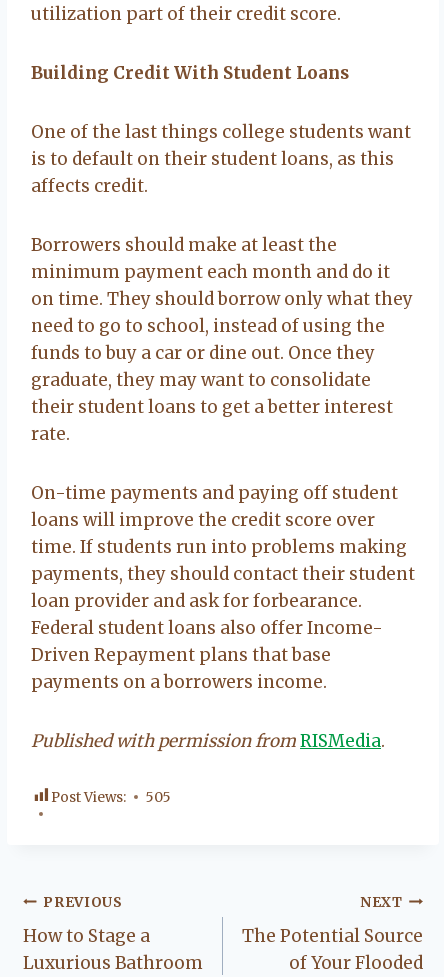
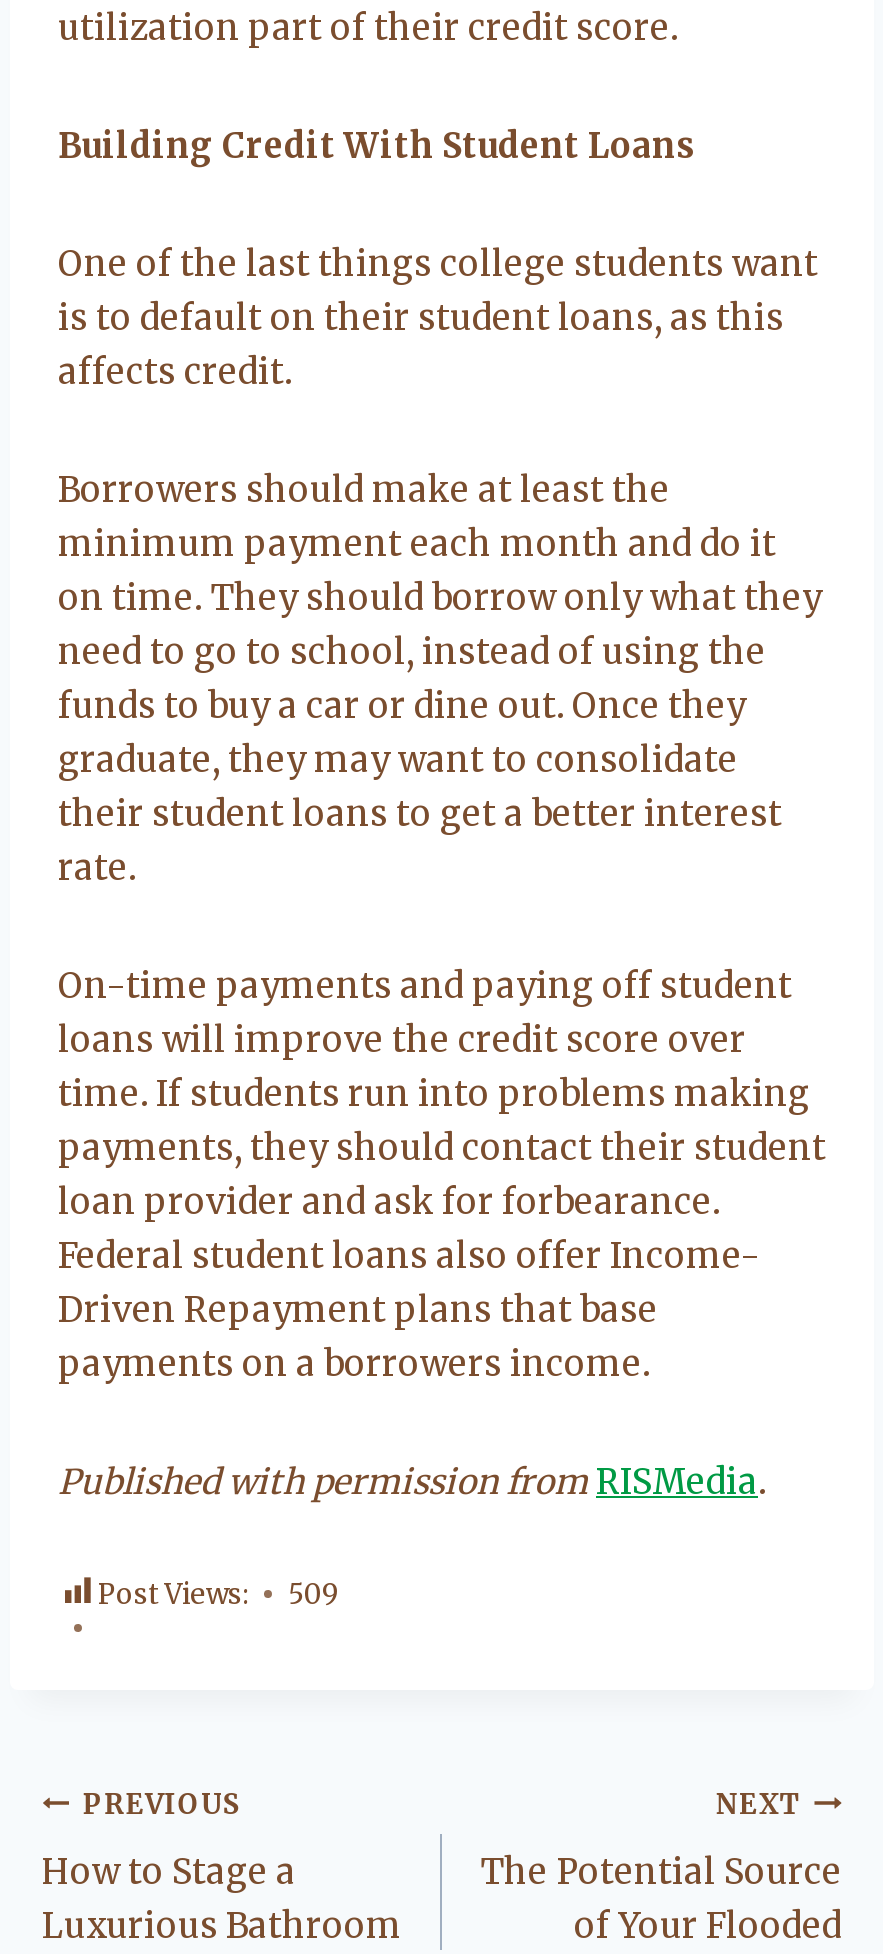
- Post Views: 505
+ Post Views: 509
